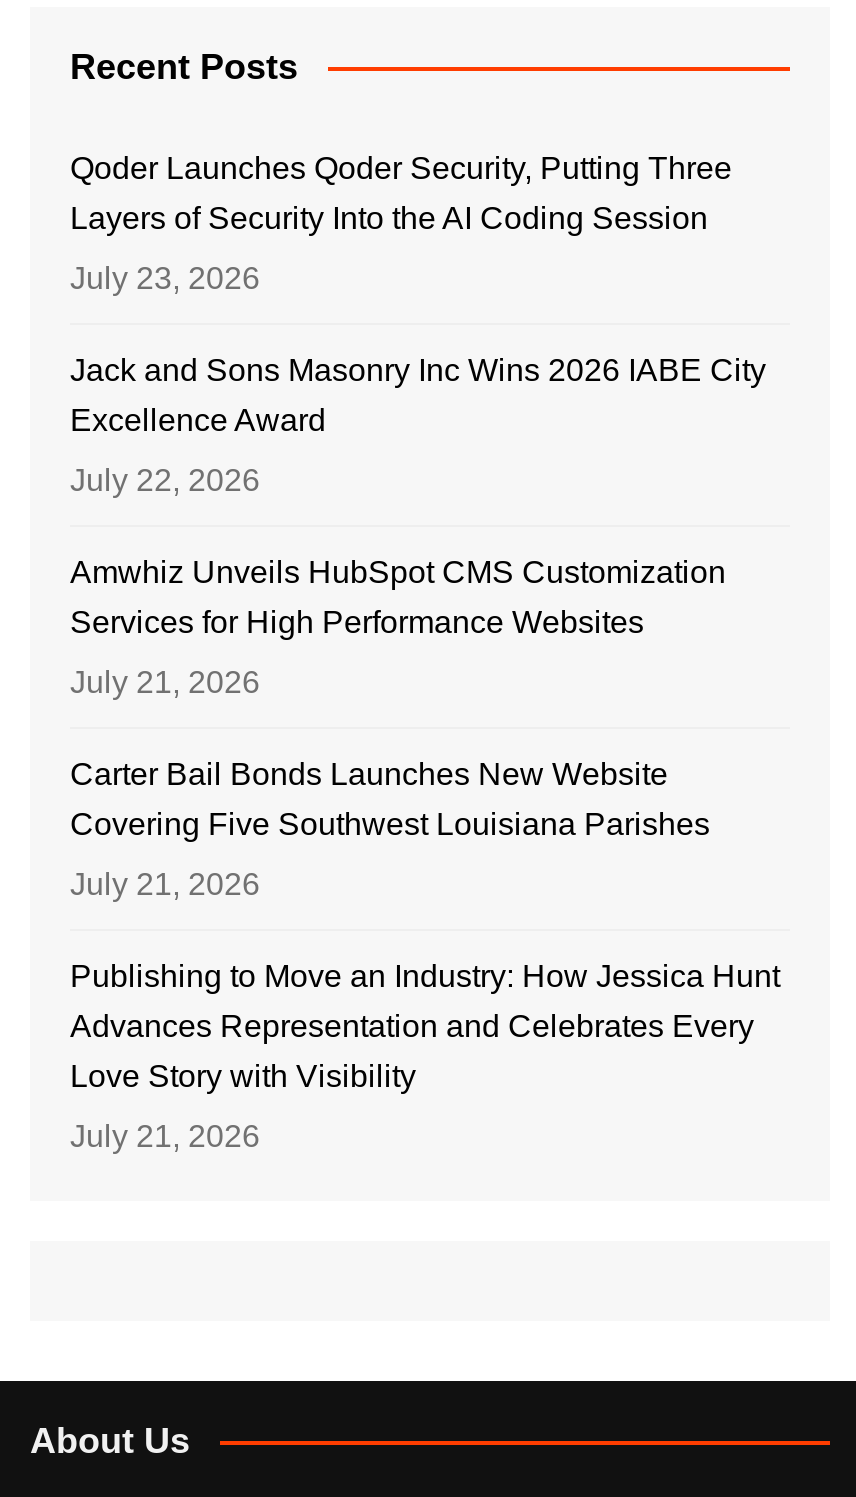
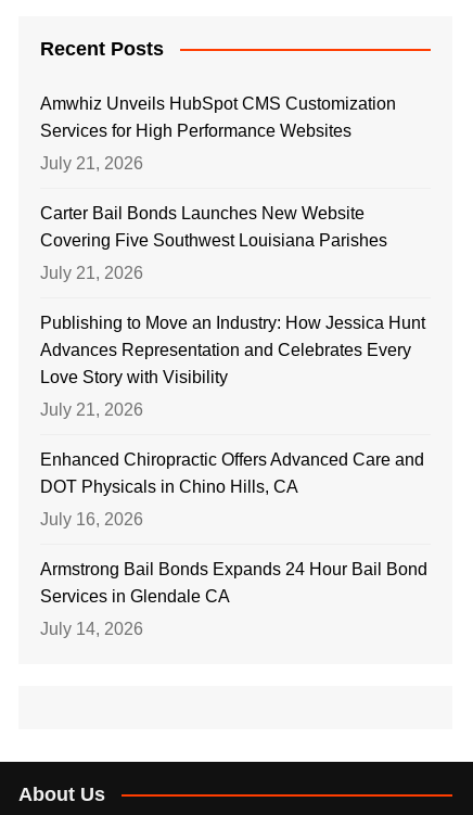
- Qoder Launches Qoder Security, Putting Three
- Layers of Security Into the AI Coding Session
- July 23, 2026
- Jack and Sons Masonry Inc Wins 2026 IABE City
- Excellence Award
- July 22, 2026

moved up: Amwhiz Unveils HubSpot CMS Customization | Services for High Performance Websites | July 21, 2026 | ... | Love Story with Visibility | July 21, 2026

+ Enhanced Chiropractic Offers Advanced Care and
+ DOT Physicals in Chino Hills, CA
+ July 16, 2026
+ Armstrong Bail Bonds Expands 24 Hour Bail Bond
+ Services in Glendale CA
+ July 14, 2026
